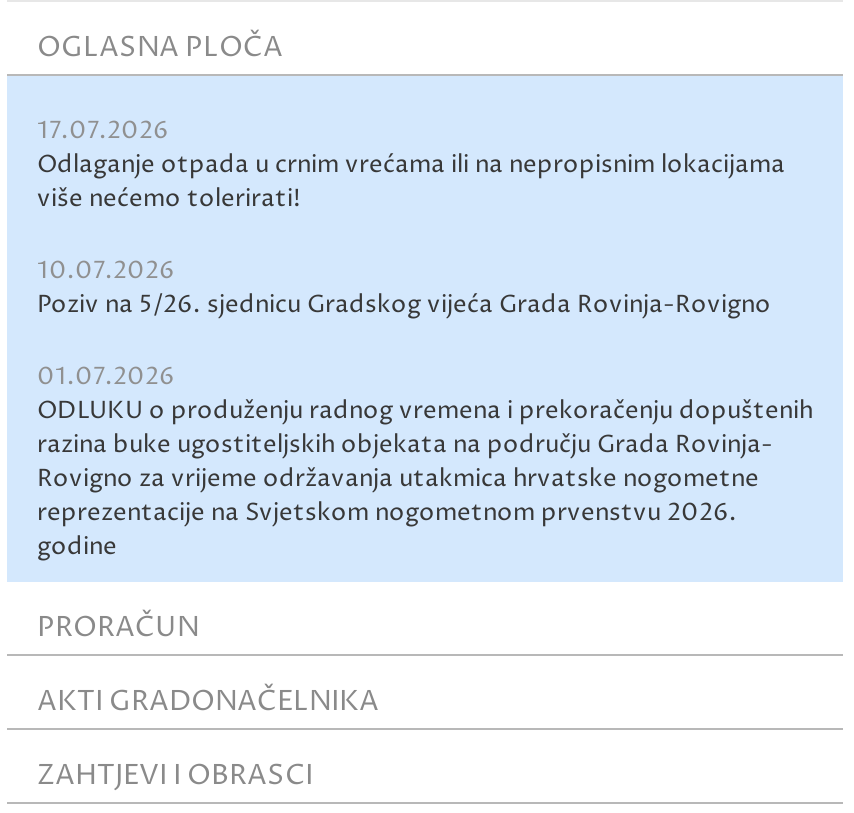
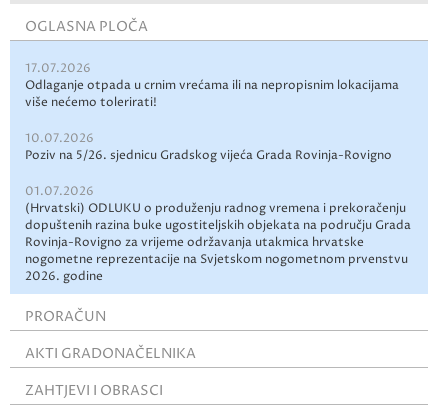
- ODLUKU o produženju radnog vremena i prekoračenju dopuštenih
- razina buke ugostiteljskih objekata na području Grada Rovinja-
- Rovigno za vrijeme održavanja utakmica hrvatske nogometne
- reprezentacije na Svjetskom nogometnom prvenstvu 2026.
- godine
+ (Hrvatski) ODLUKU o produženju radnog vremena i prekoračenju
+ dopuštenih razina buke ugostiteljskih objekata na području Grada
+ Rovinja-Rovigno za vrijeme održavanja utakmica hrvatske
+ nogometne reprezentacije na Svjetskom nogometnom prvenstvu
+ 2026. godine
